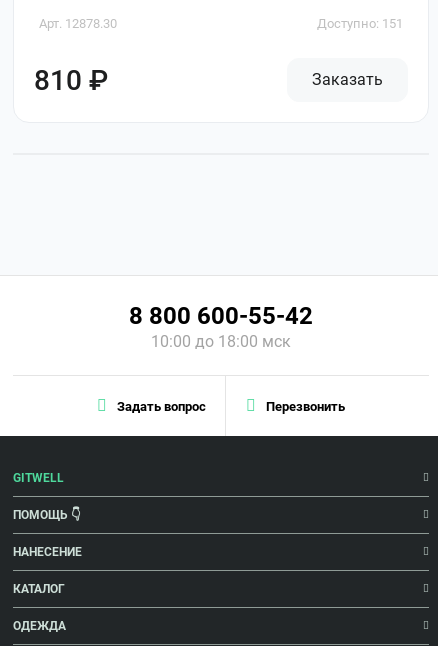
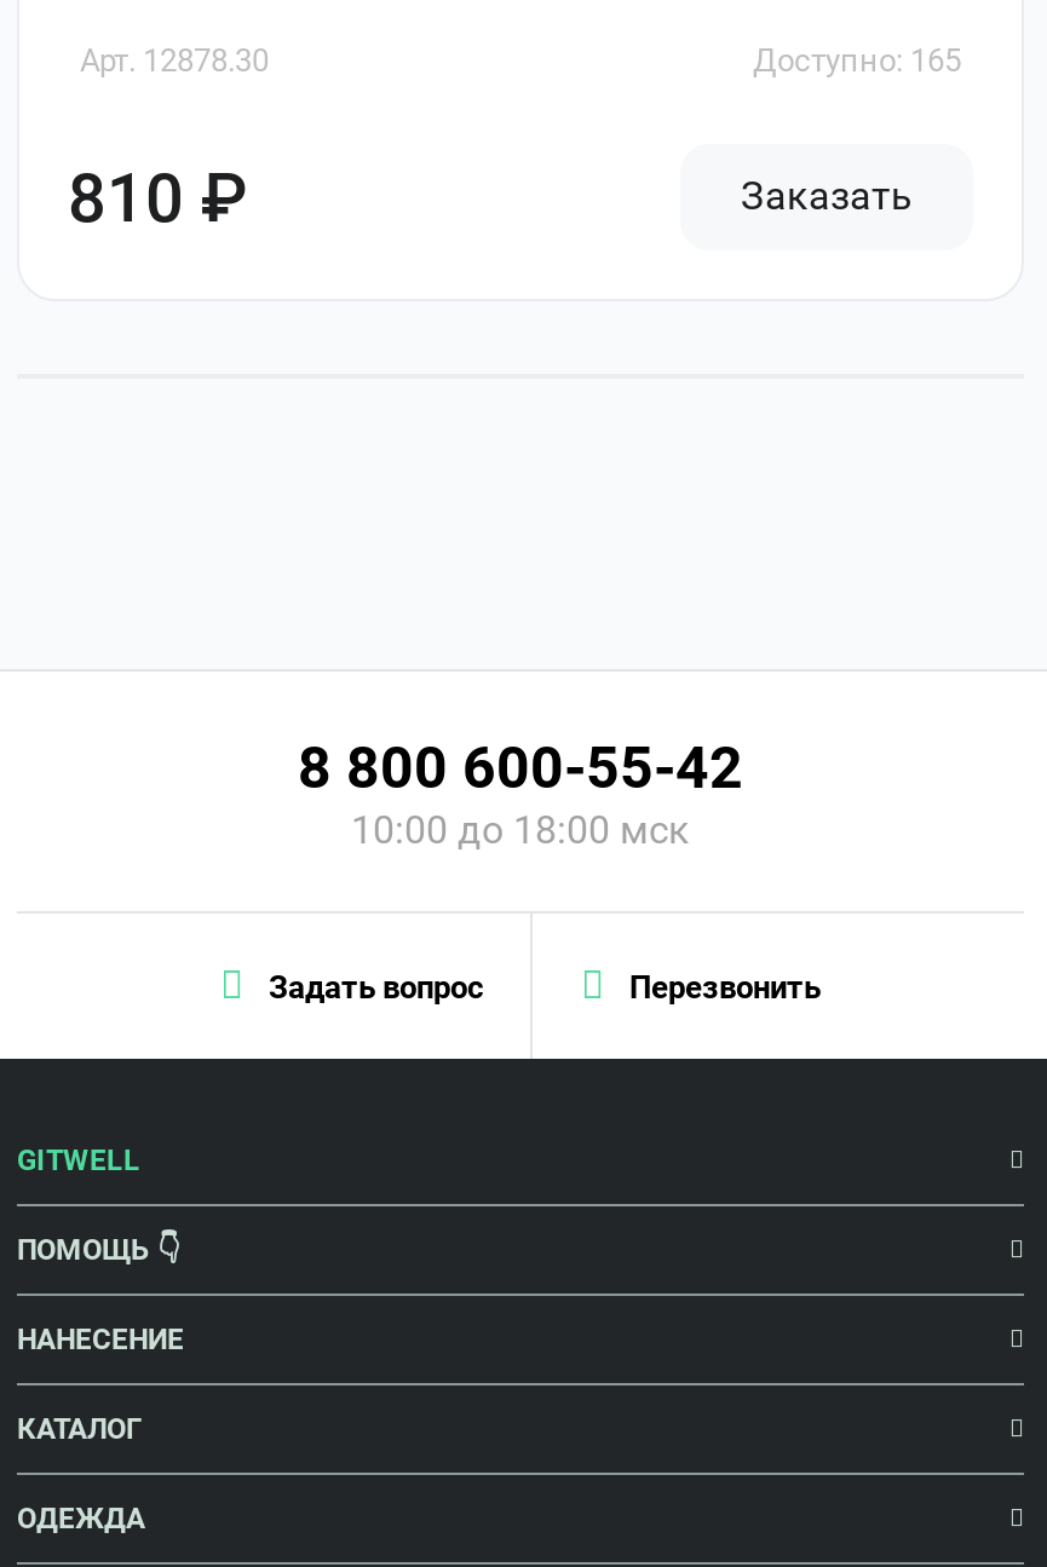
- Доступно: 151
+ Доступно: 165
